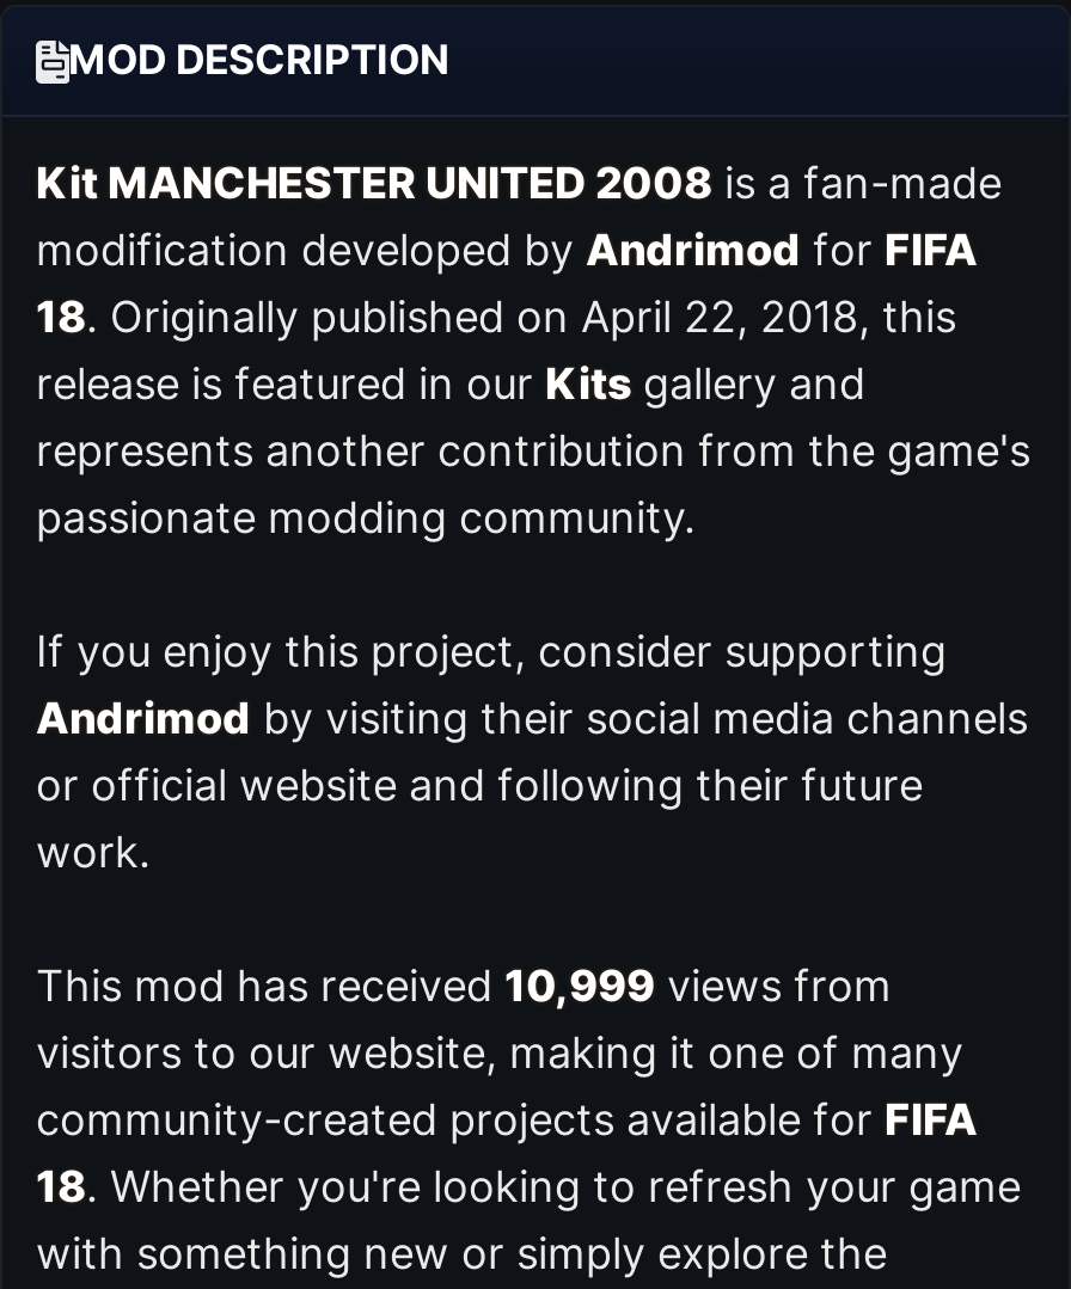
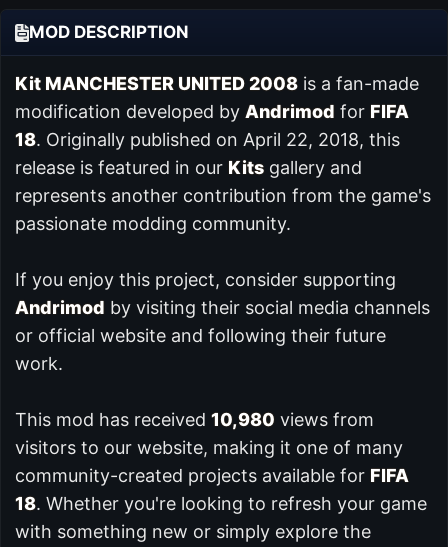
- This mod has received 10,999 views from
+ This mod has received 10,980 views from
